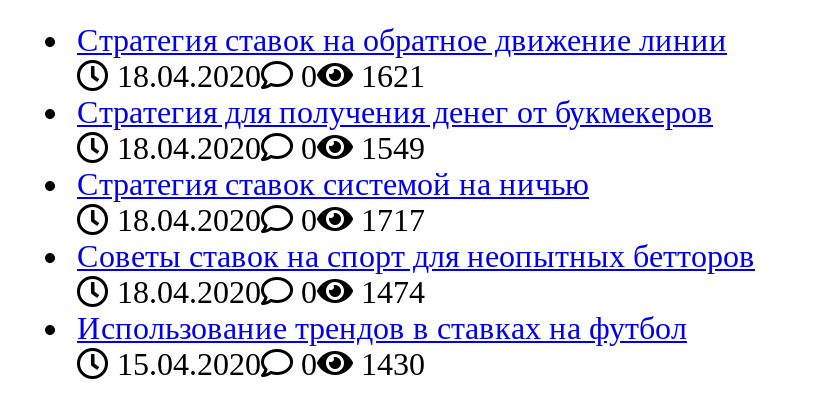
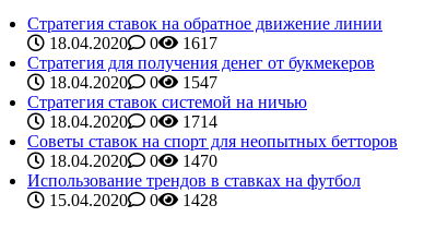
- 18.04.2020 0 1621
+ 18.04.2020 0 1617

- 18.04.2020 0 1549
+ 18.04.2020 0 1547

- 18.04.2020 0 1717
+ 18.04.2020 0 1714

- 18.04.2020 0 1474
+ 18.04.2020 0 1470

- 15.04.2020 0 1430
+ 15.04.2020 0 1428
